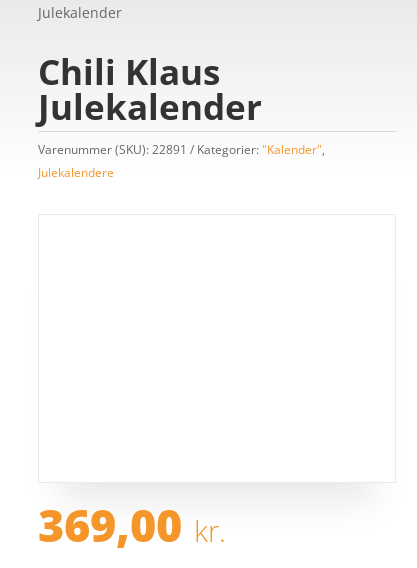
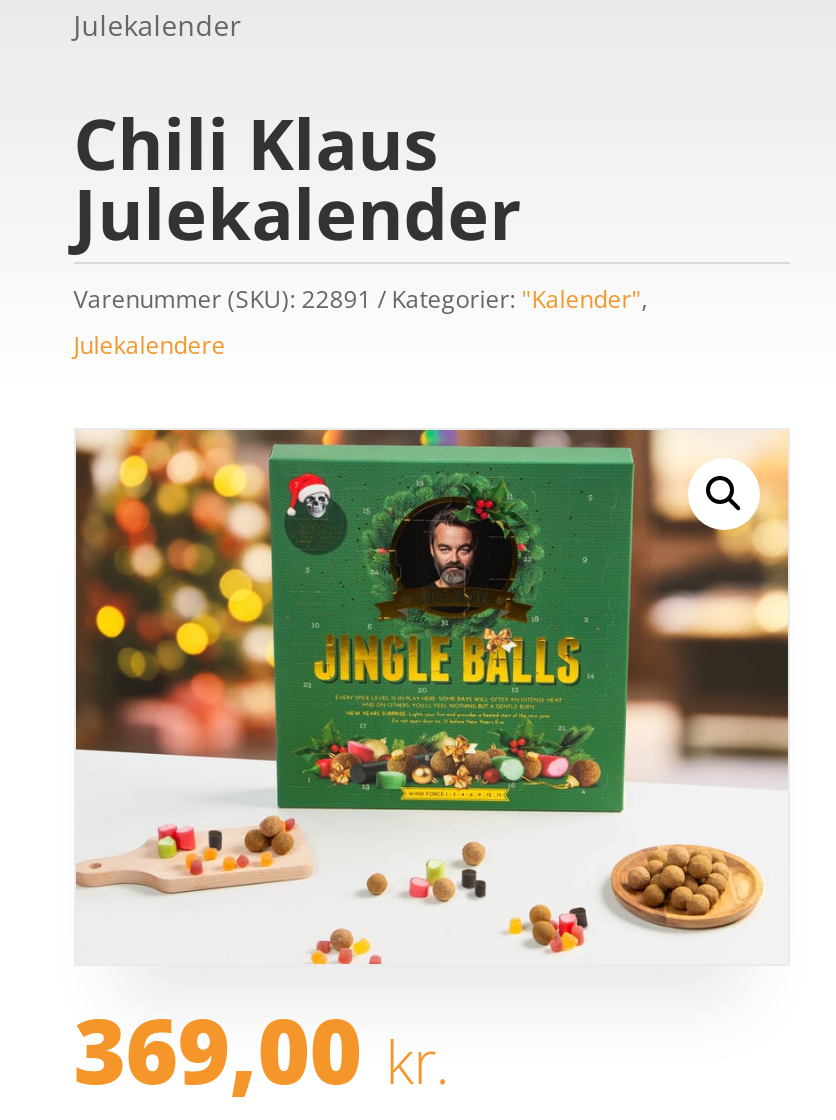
+ [image]
